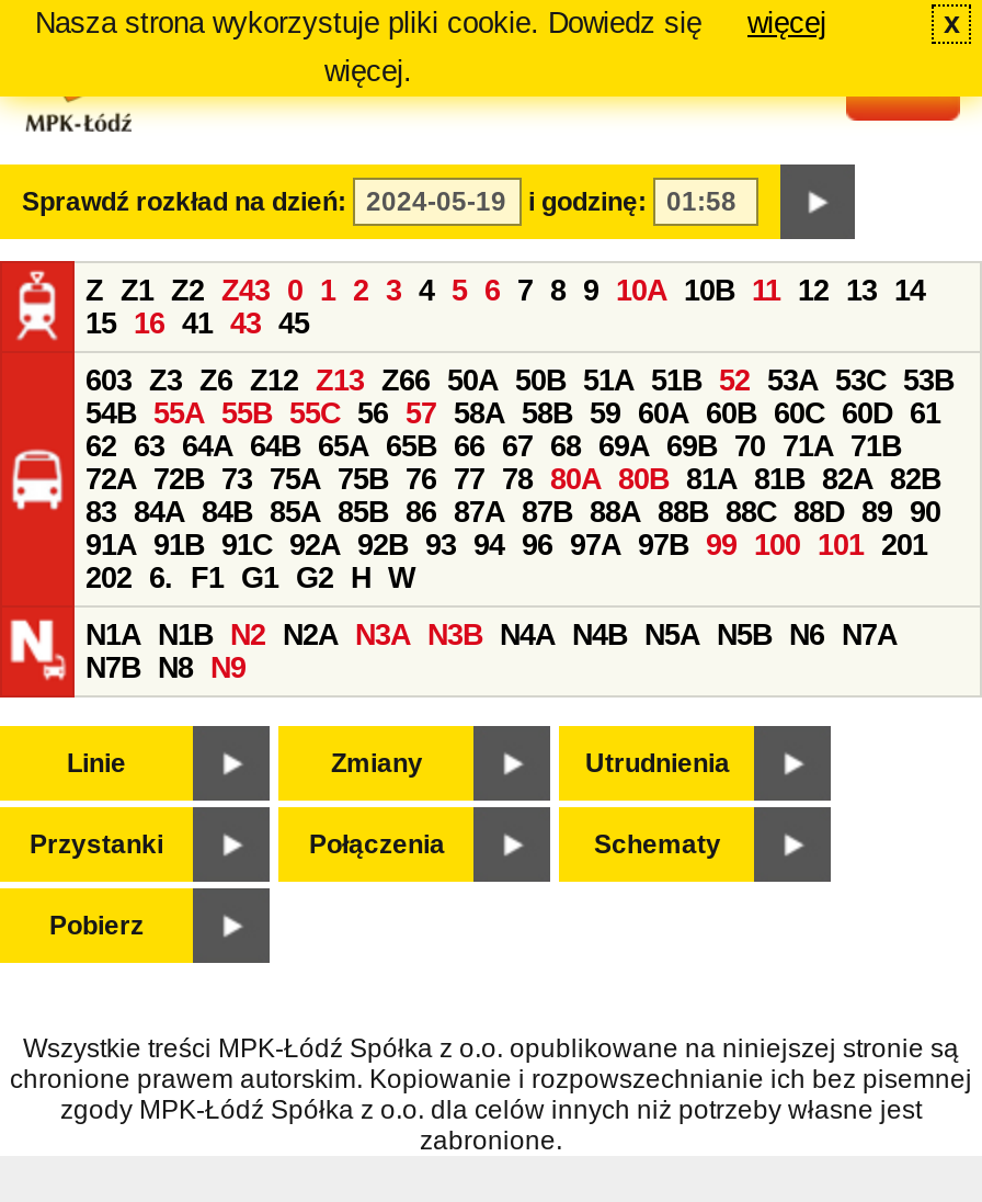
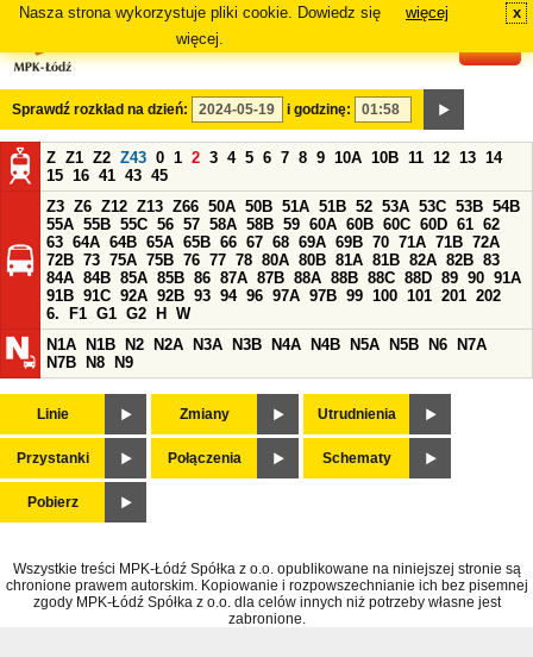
- 603 Z3 Z6 Z12 Z13 Z66 50A 50B 51A 51B 52 53A 53C 53B
- 54B 55A 55B 55C 56 57 58A 58B 59 60A 60B 60C 60D 61
- 62 63 64A 64B 65A 65B 66 67 68 69A 69B 70 71A 71B
- 72A 72B 73 75A 75B 76 77 78 80A 80B 81A 81B 82A 82B
- 83 84A 84B 85A 85B 86 87A 87B 88A 88B 88C 88D 89 90
- 91A 91B 91C 92A 92B 93 94 96 97A 97B 99 100 101 201
- 202 6. F1 G1 G2 H W
+ Z3 Z6 Z12 Z13 Z66 50A 50B 51A 51B 52 53A 53C 53B 54B
+ 55A 55B 55C 56 57 58A 58B 59 60A 60B 60C 60D 61 62
+ 63 64A 64B 65A 65B 66 67 68 69A 69B 70 71A 71B 72A
+ 72B 73 75A 75B 76 77 78 80A 80B 81A 81B 82A 82B 83
+ 84A 84B 85A 85B 86 87A 87B 88A 88B 88C 88D 89 90 91A
+ 91B 91C 92A 92B 93 94 96 97A 97B 99 100 101 201 202
+ 6. F1 G1 G2 H W
